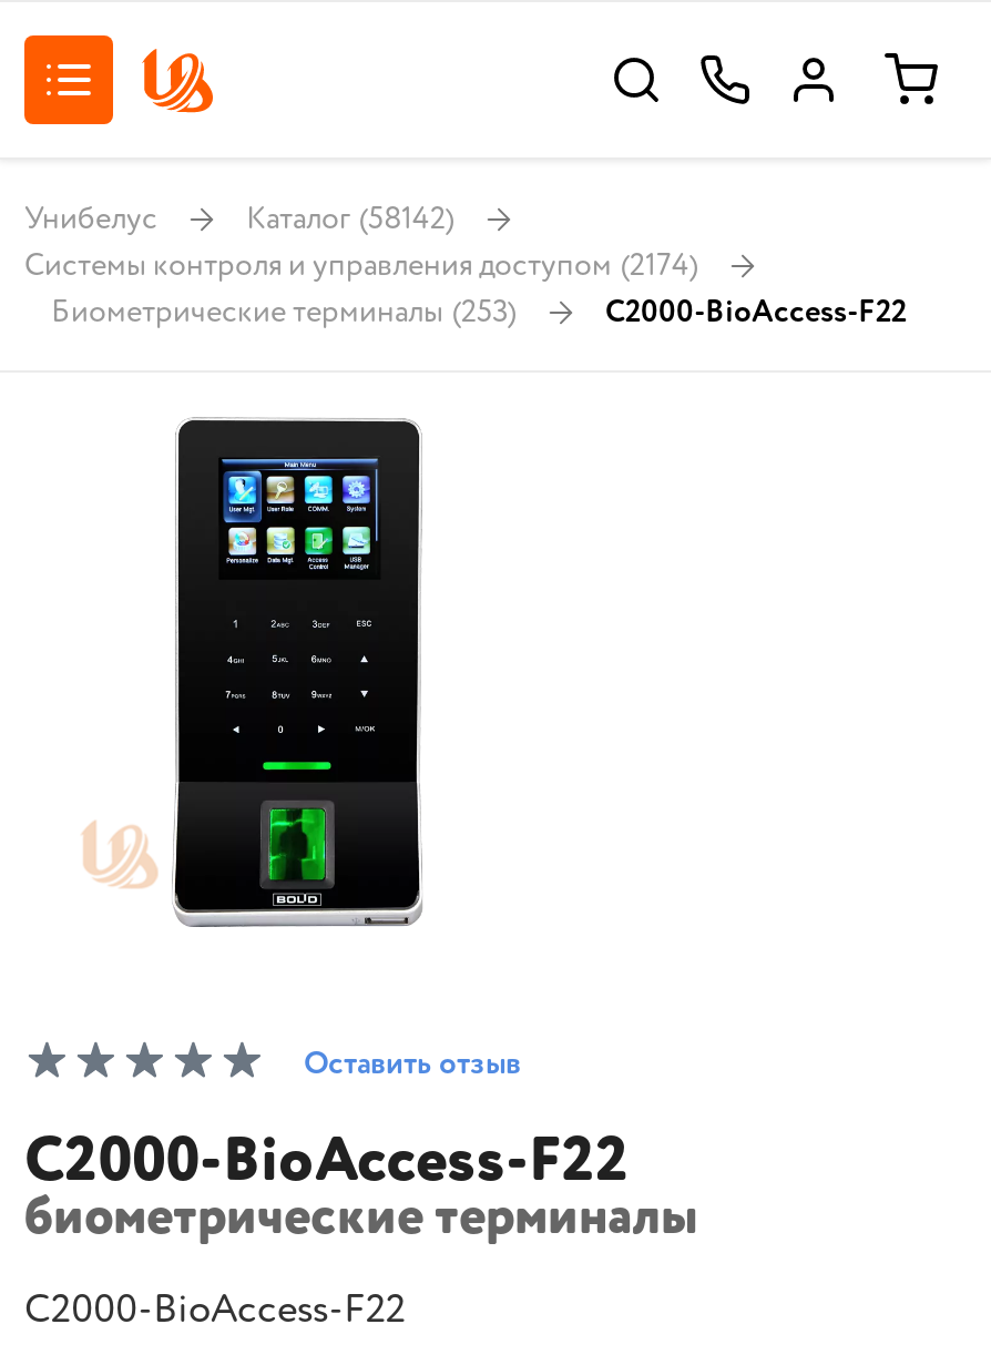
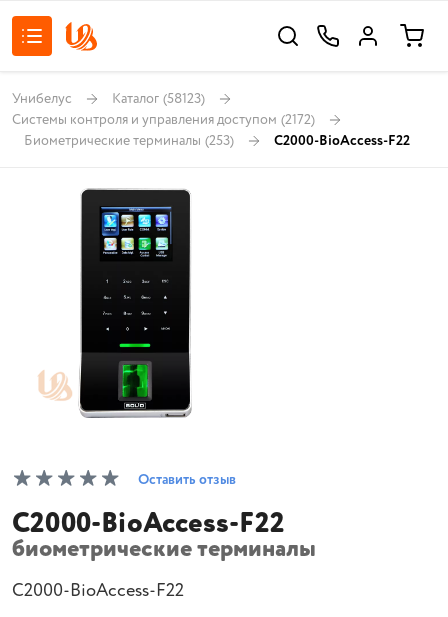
- Унибелус Каталог (58142)
+ Унибелус Каталог (58123)

- Системы контроля и управления доступом (2174)
+ Системы контроля и управления доступом (2172)
